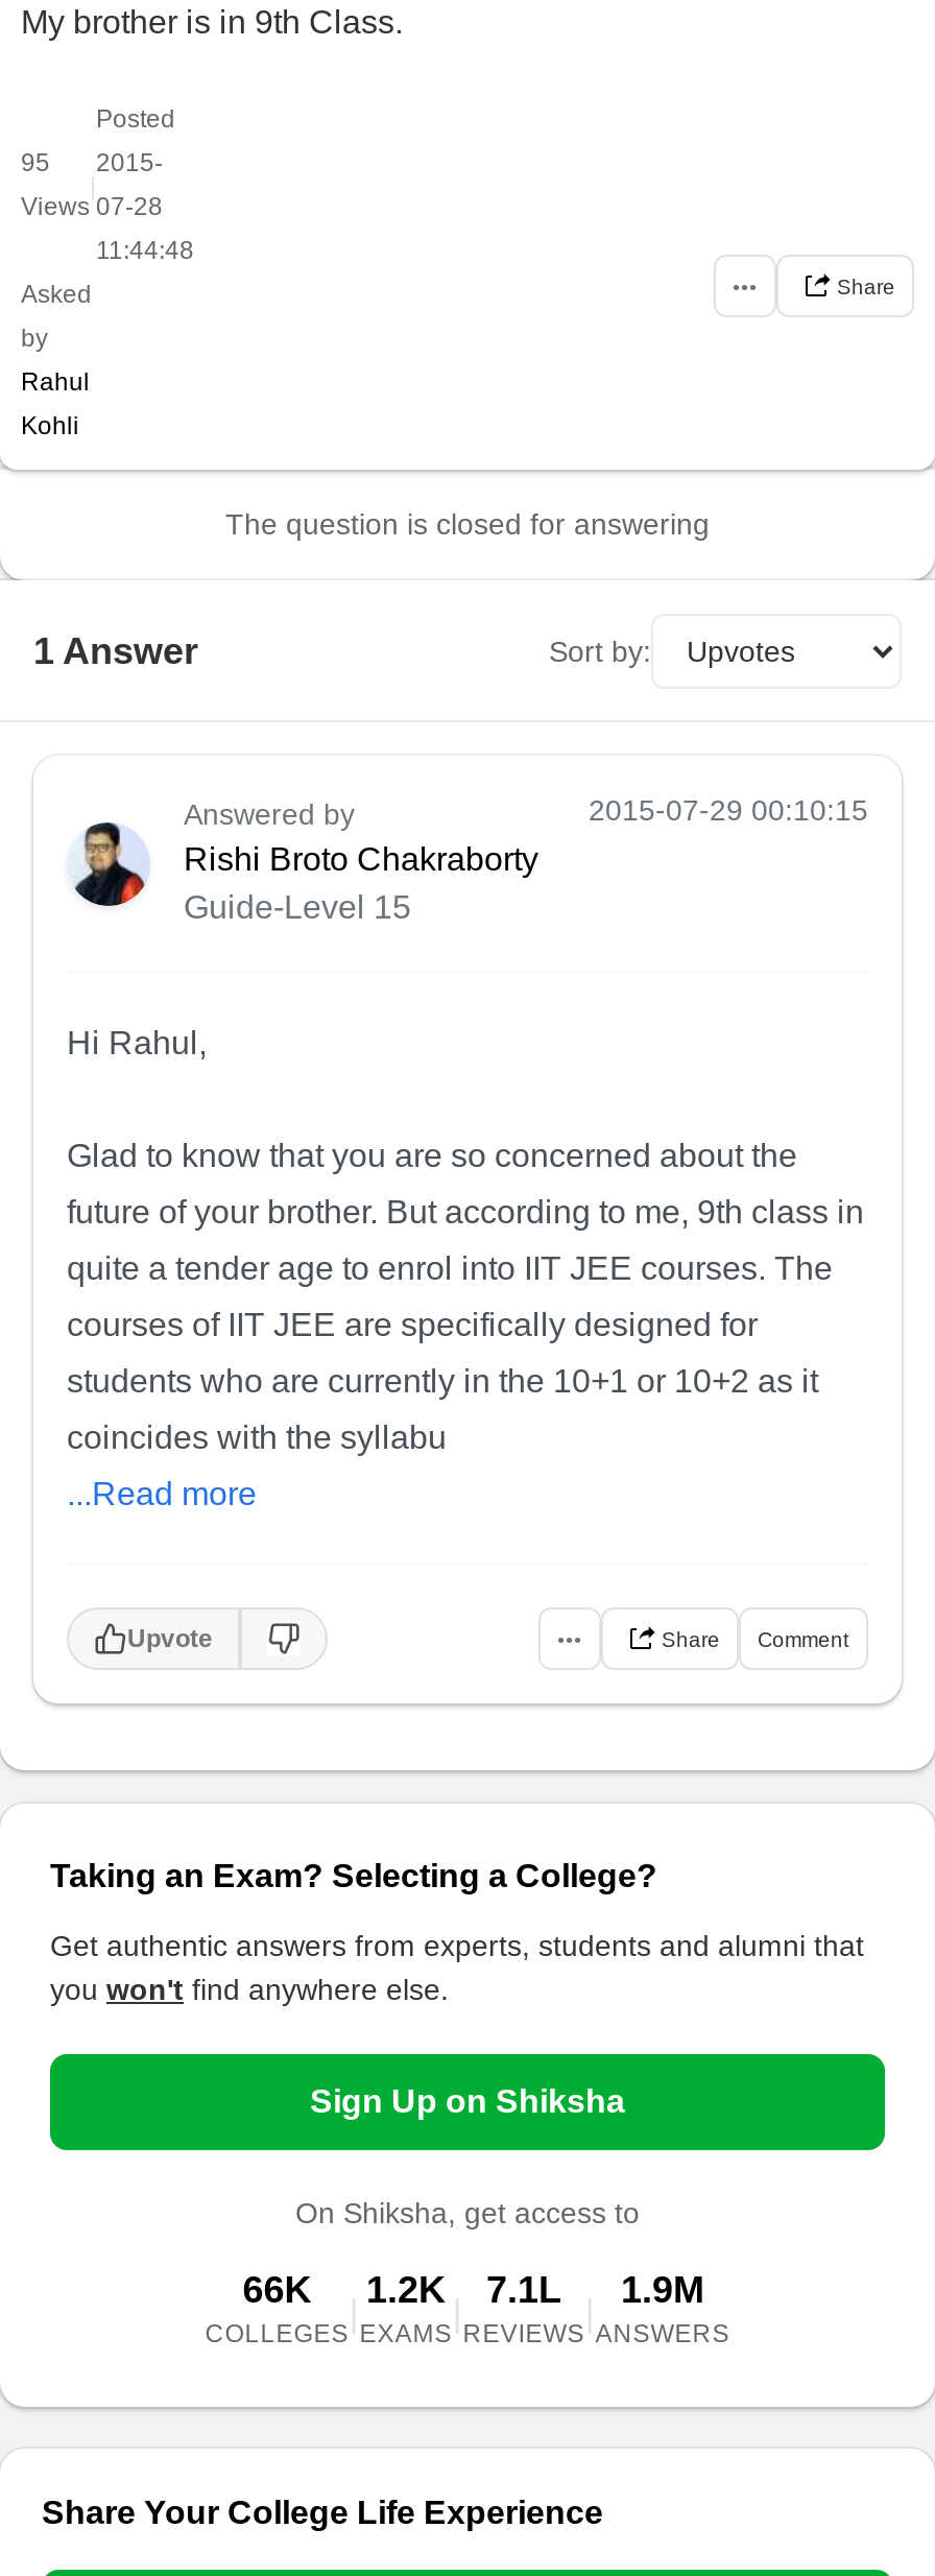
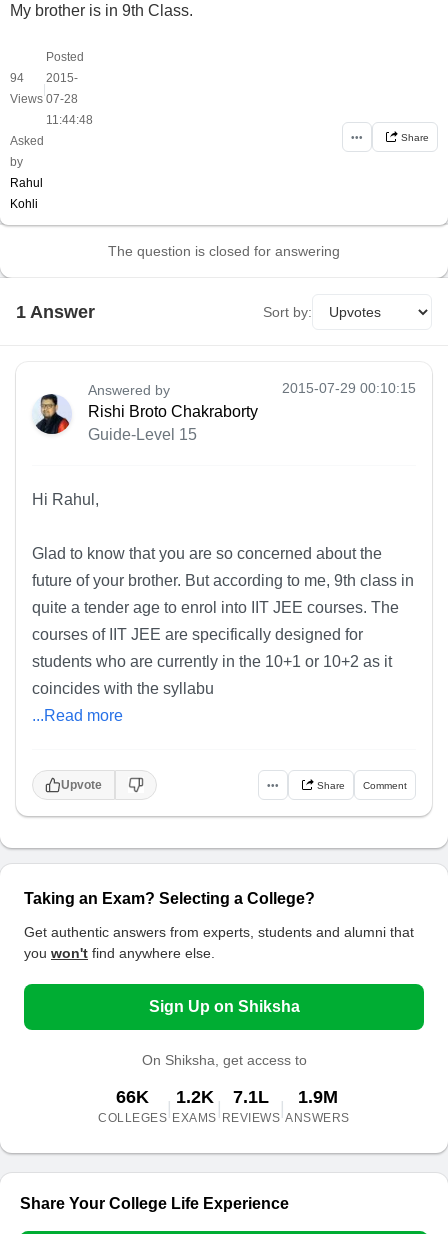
- 95 2015-
+ 94 2015-
